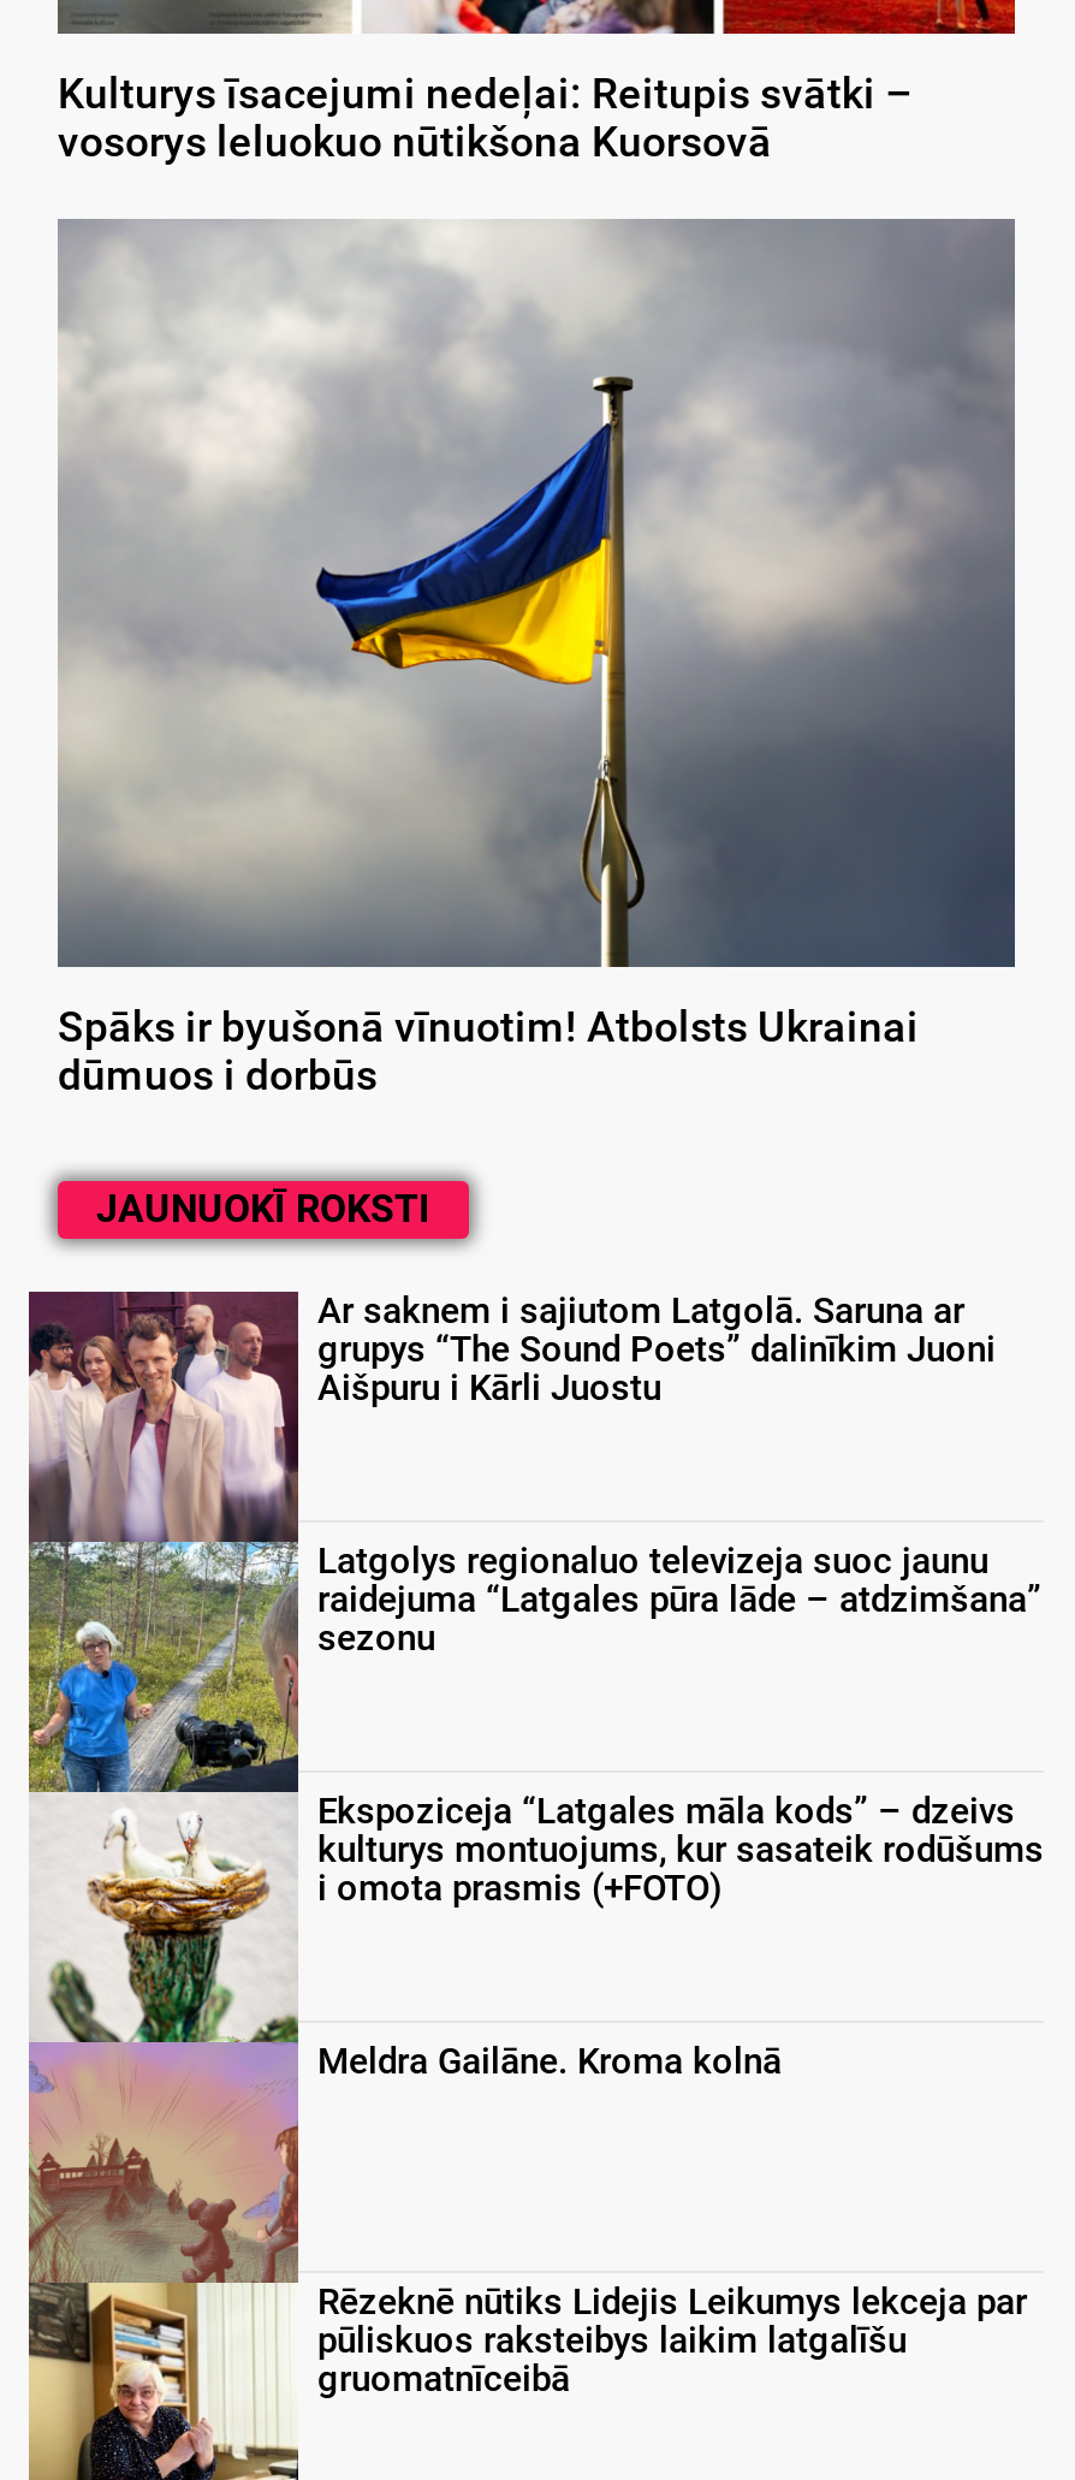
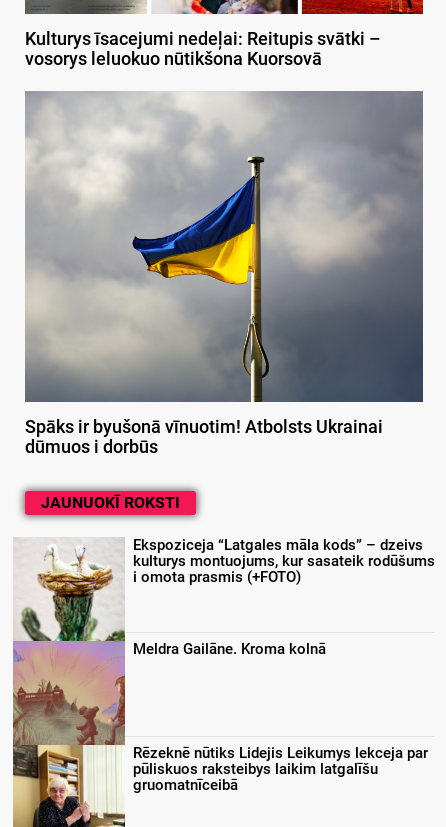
- [image]
- Ar saknem i sajiutom Latgolā. Saruna ar
- grupys “The Sound Poets” dalinīkim Juoni
- Aišpuru i Kārli Juostu

- Latgolys regionaluo televizeja suoc jaunu
- raidejuma “Latgales pūra lāde – atdzimšana”
- sezonu
